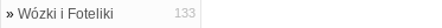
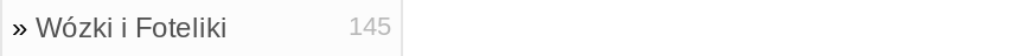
- 133
+ 145
